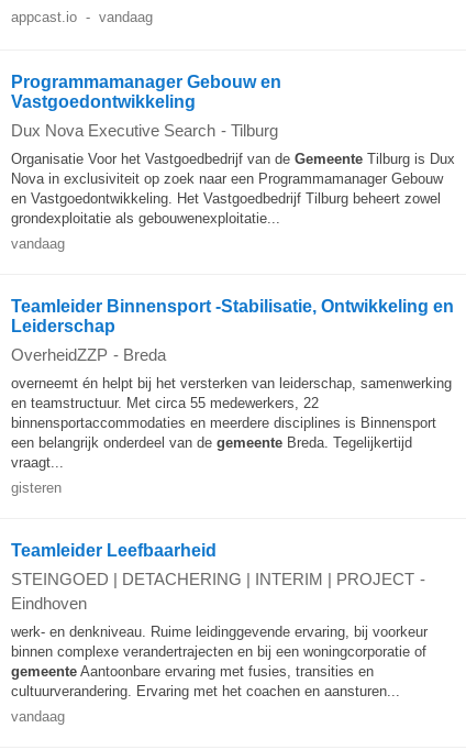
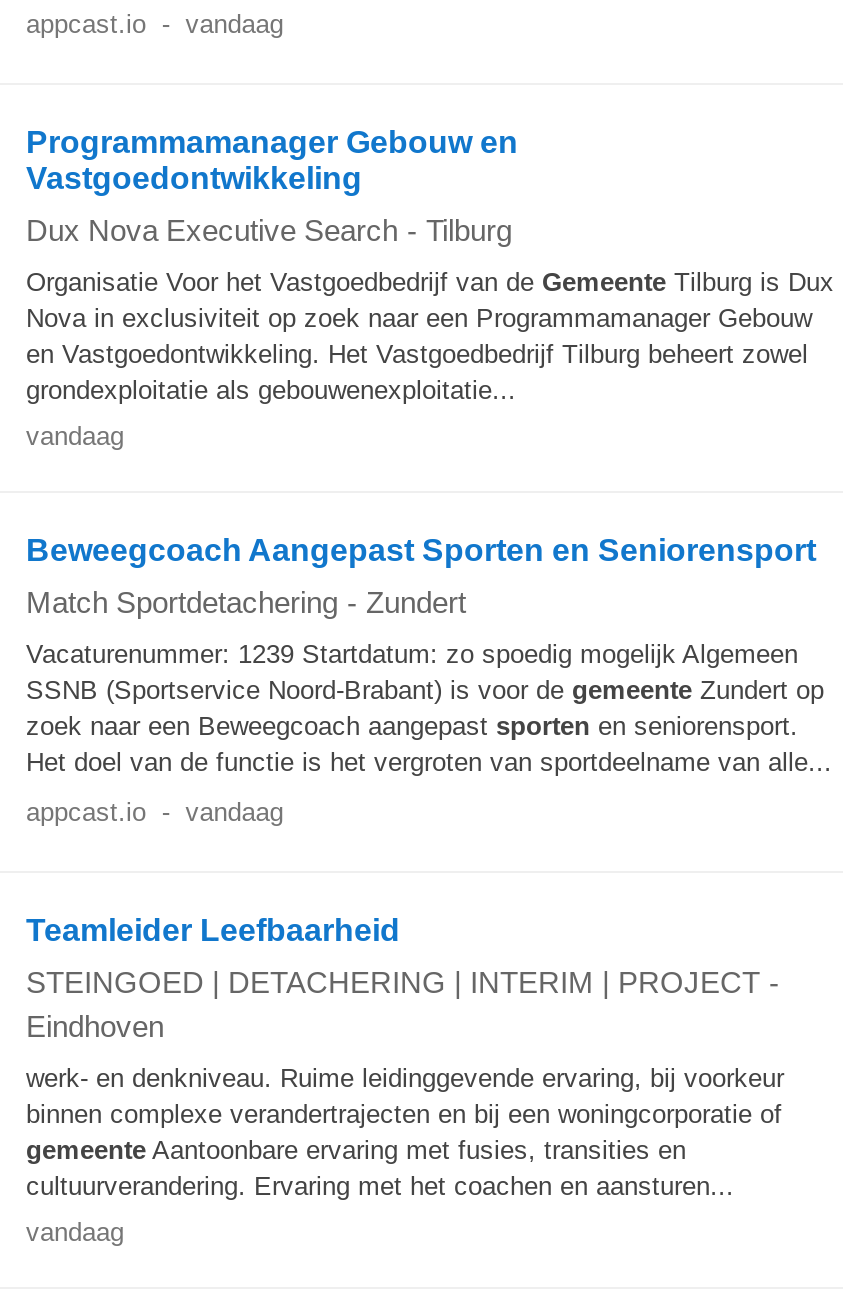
- Teamleider Binnensport -Stabilisatie, Ontwikkeling en
- Leiderschap
+ Beweegcoach Aangepast Sporten en Seniorensport

- OverheidZZP - Breda
+ Match Sportdetachering - Zundert

- overneemt én helpt bij het versterken van leiderschap, samenwerking
- en teamstructuur. Met circa 55 medewerkers, 22
- binnensportaccommodaties en meerdere disciplines is Binnensport
- een belangrijk onderdeel van de gemeente Breda. Tegelijkertijd
- vraagt...
+ Vacaturenummer: 1239 Startdatum: zo spoedig mogelijk Algemeen
+ SSNB (Sportservice Noord-Brabant) is voor de gemeente Zundert op
+ zoek naar een Beweegcoach aangepast sporten en seniorensport.
+ Het doel van de functie is het vergroten van sportdeelname van alle...

- gisteren
+ appcast.io - vandaag
